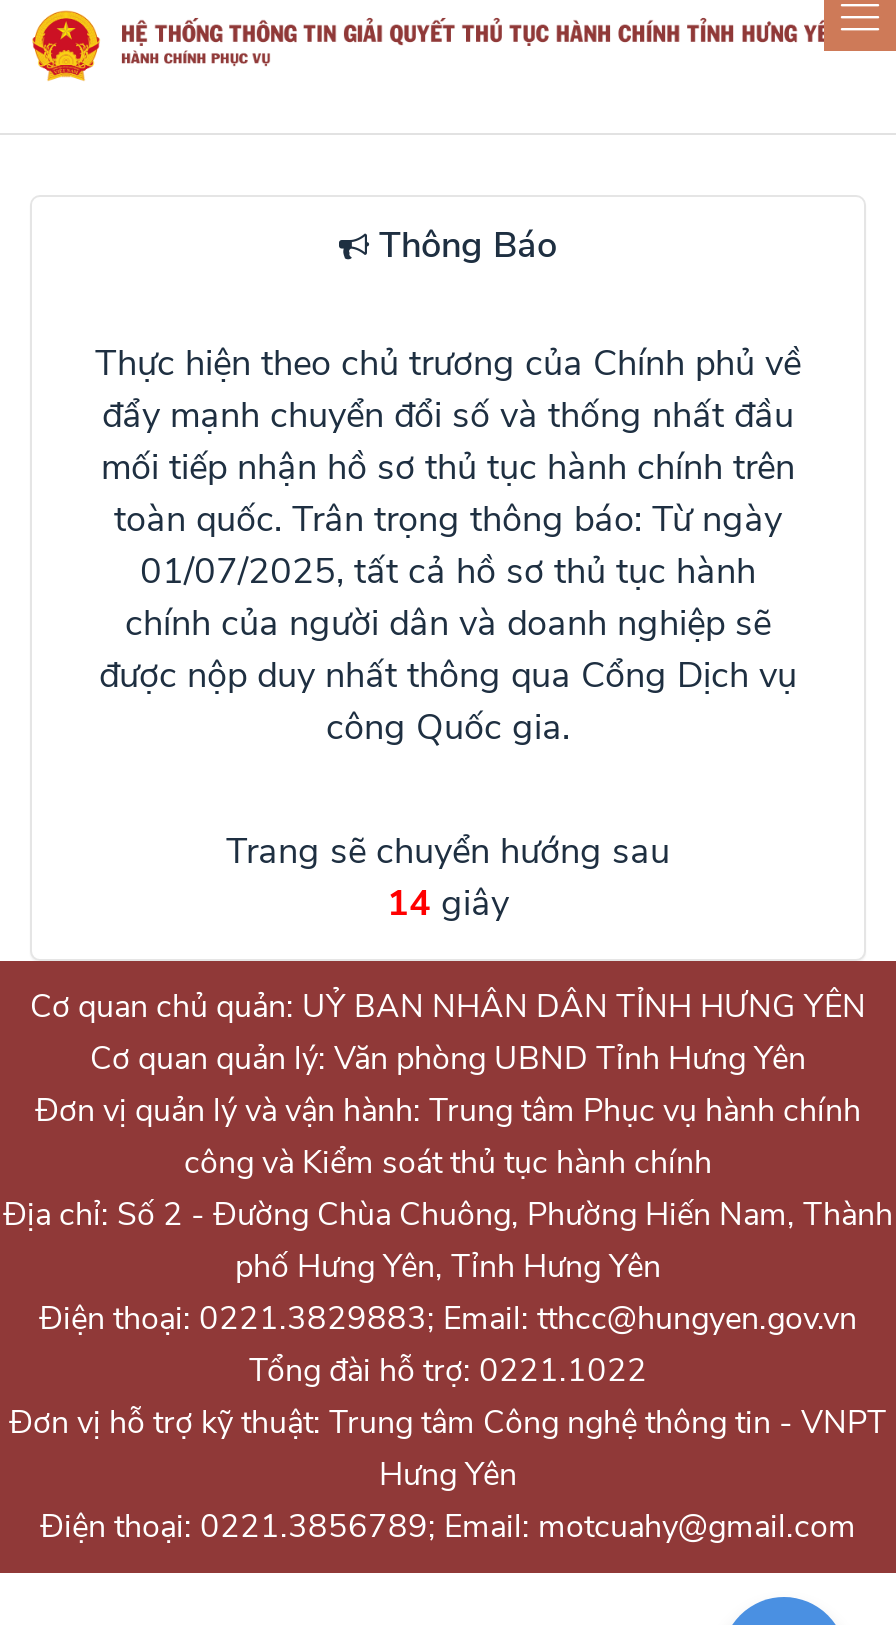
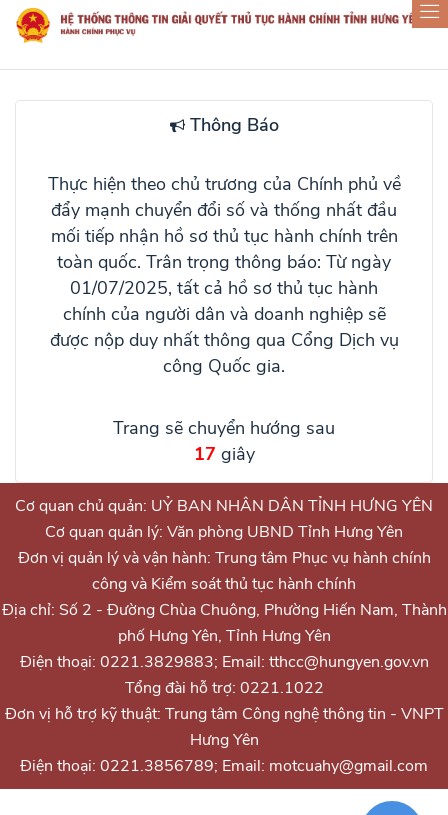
- 14 giây
+ 17 giây
